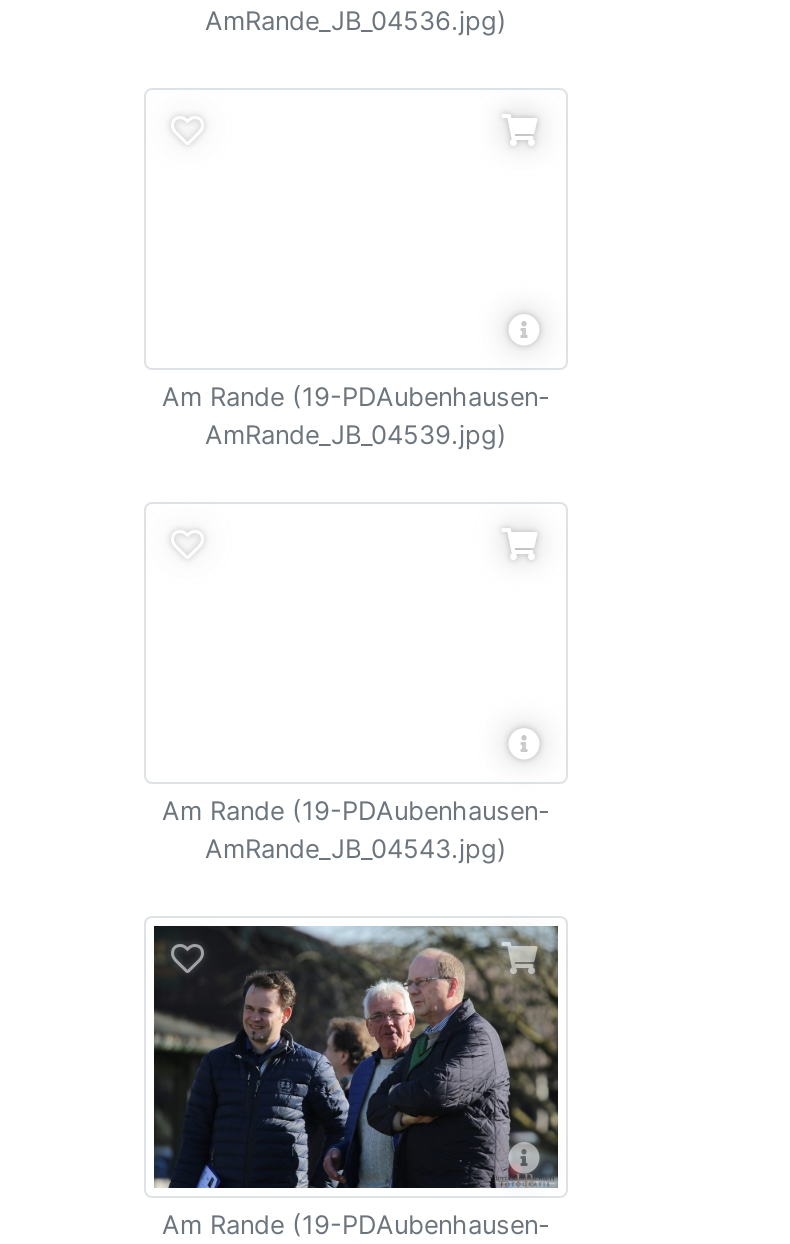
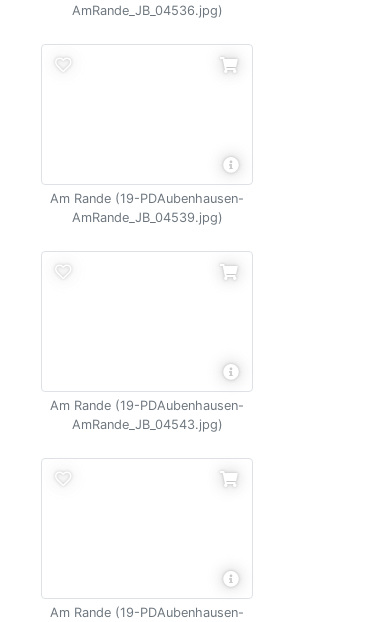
- [image]
